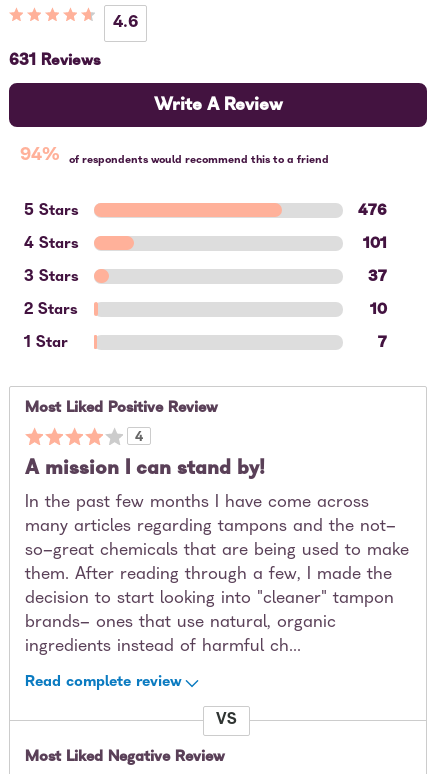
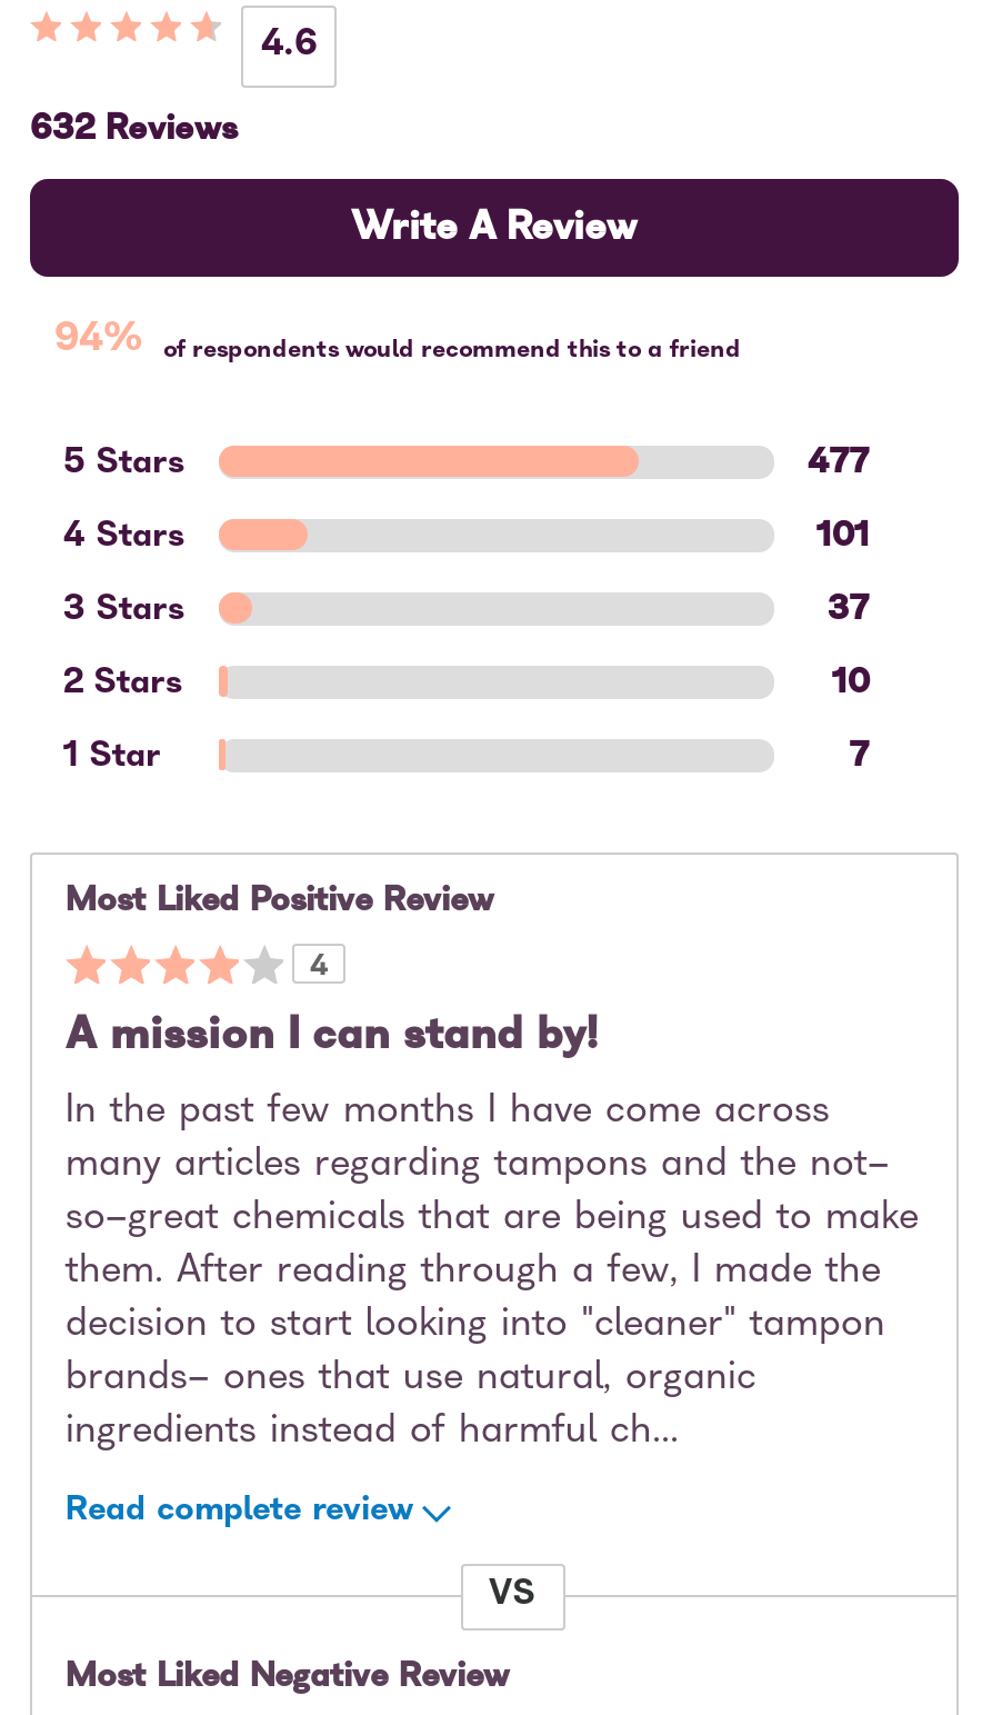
- 631 Reviews
+ 632 Reviews

- 476
+ 477
